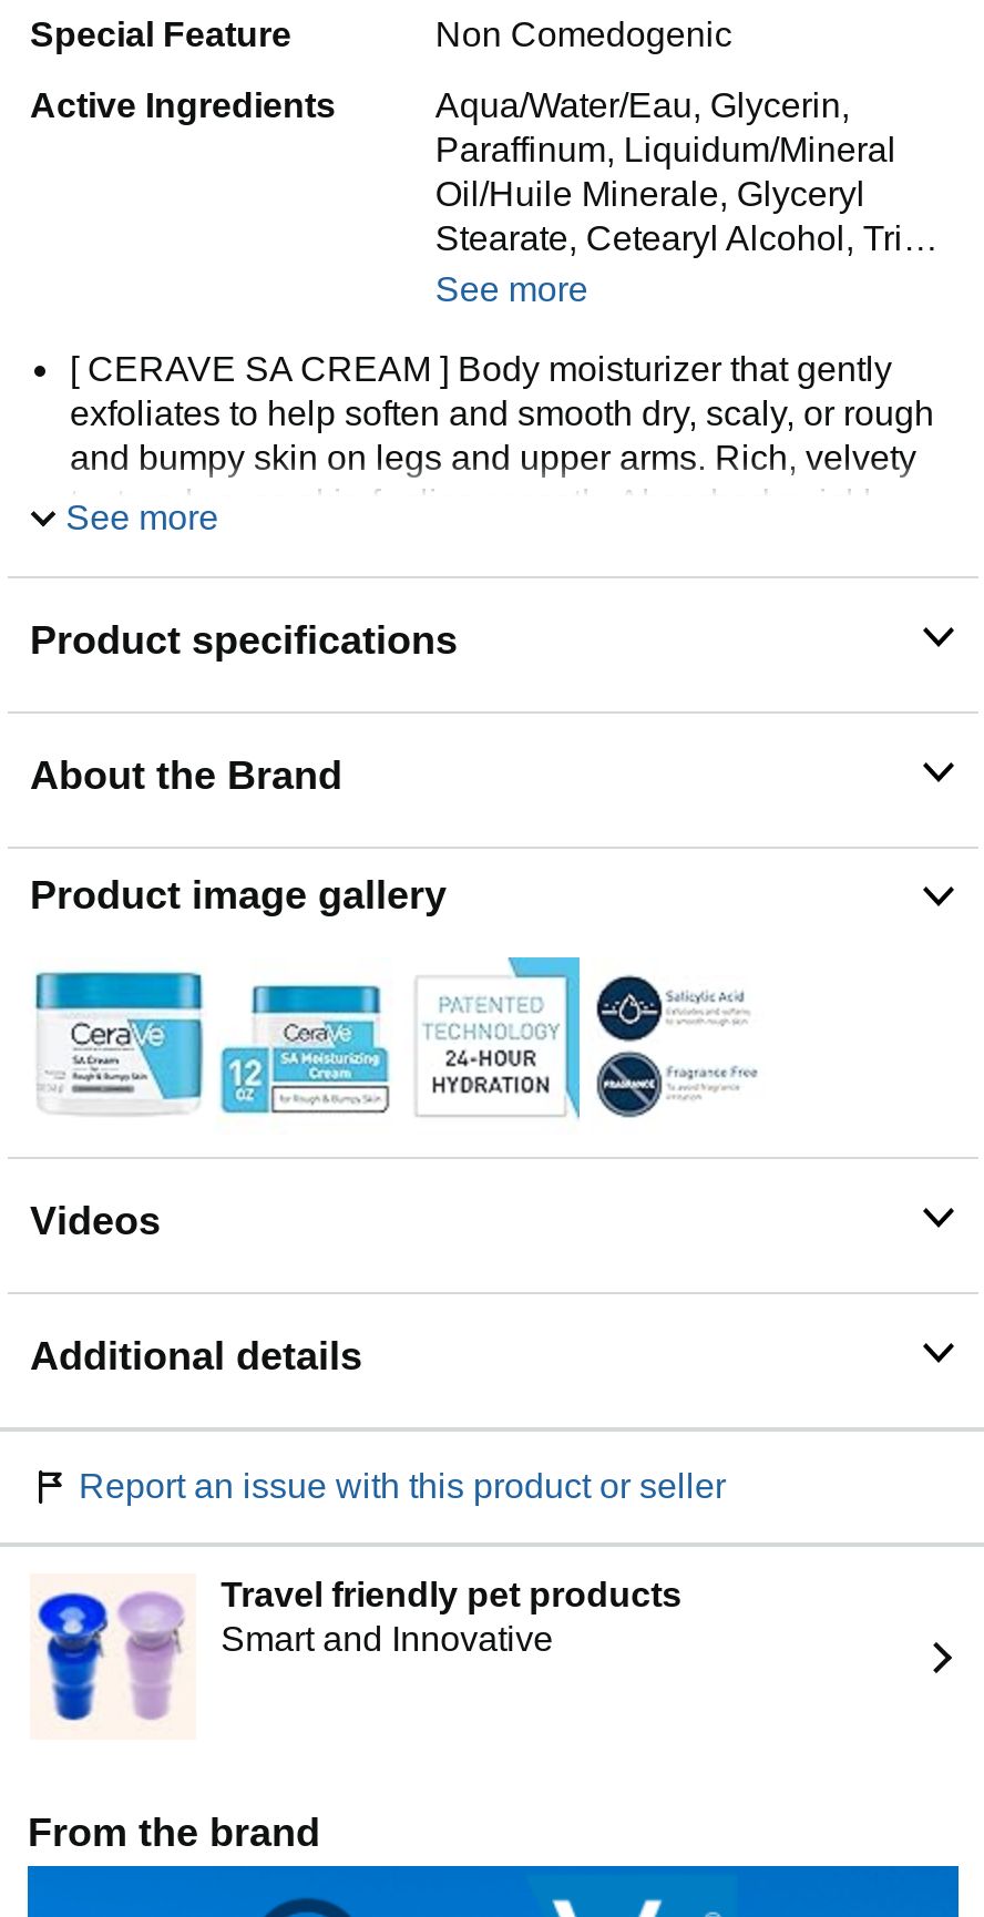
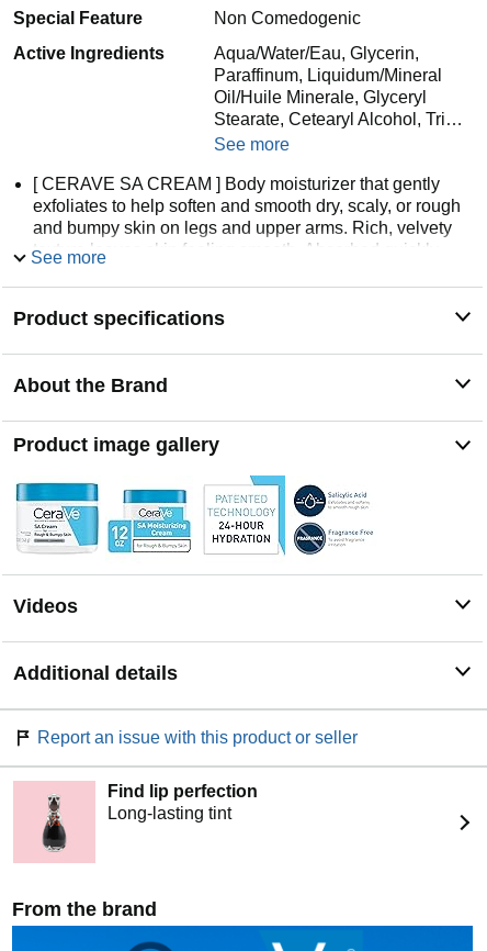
- [image]
- Travel friendly pet products
- Smart and Innovative
+ [image]
+ Find lip perfection
+ Long-lasting tint
